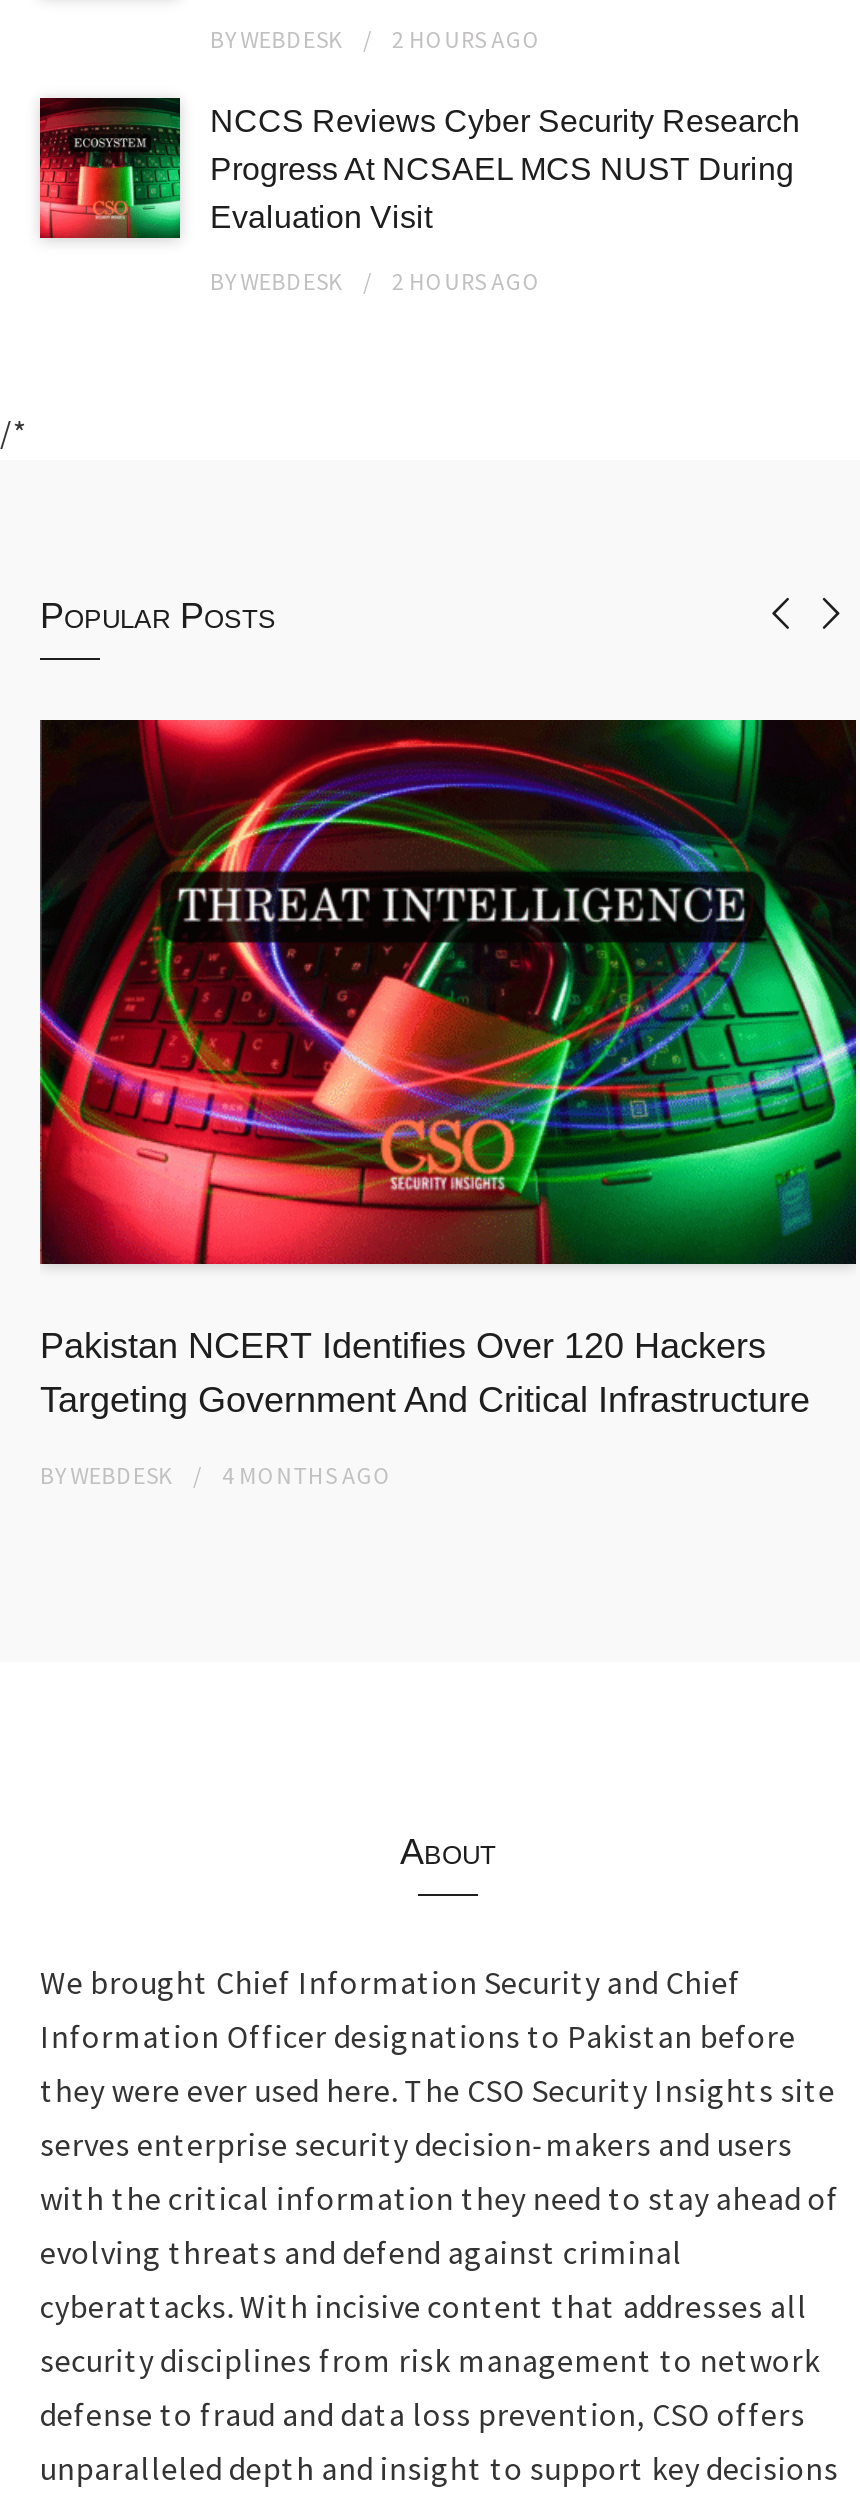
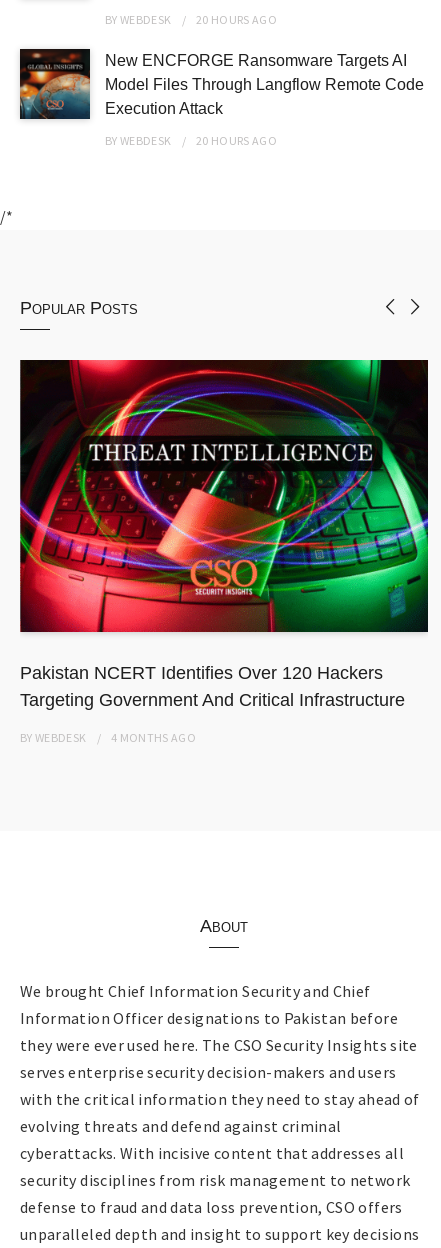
- BYWEBDESK 2 HOURS AGO
+ BYWEBDESK 20 HOURS AGO

- [image]
- NCCS Reviews Cyber Security Research
- Progress At NCSAEL MCS NUST During
- Evaluation Visit
+ [image]
+ New ENCFORGE Ransomware Targets AI
+ Model Files Through Langflow Remote Code
+ Execution Attack

- BYWEBDESK 2 HOURS AGO
+ BYWEBDESK 20 HOURS AGO
